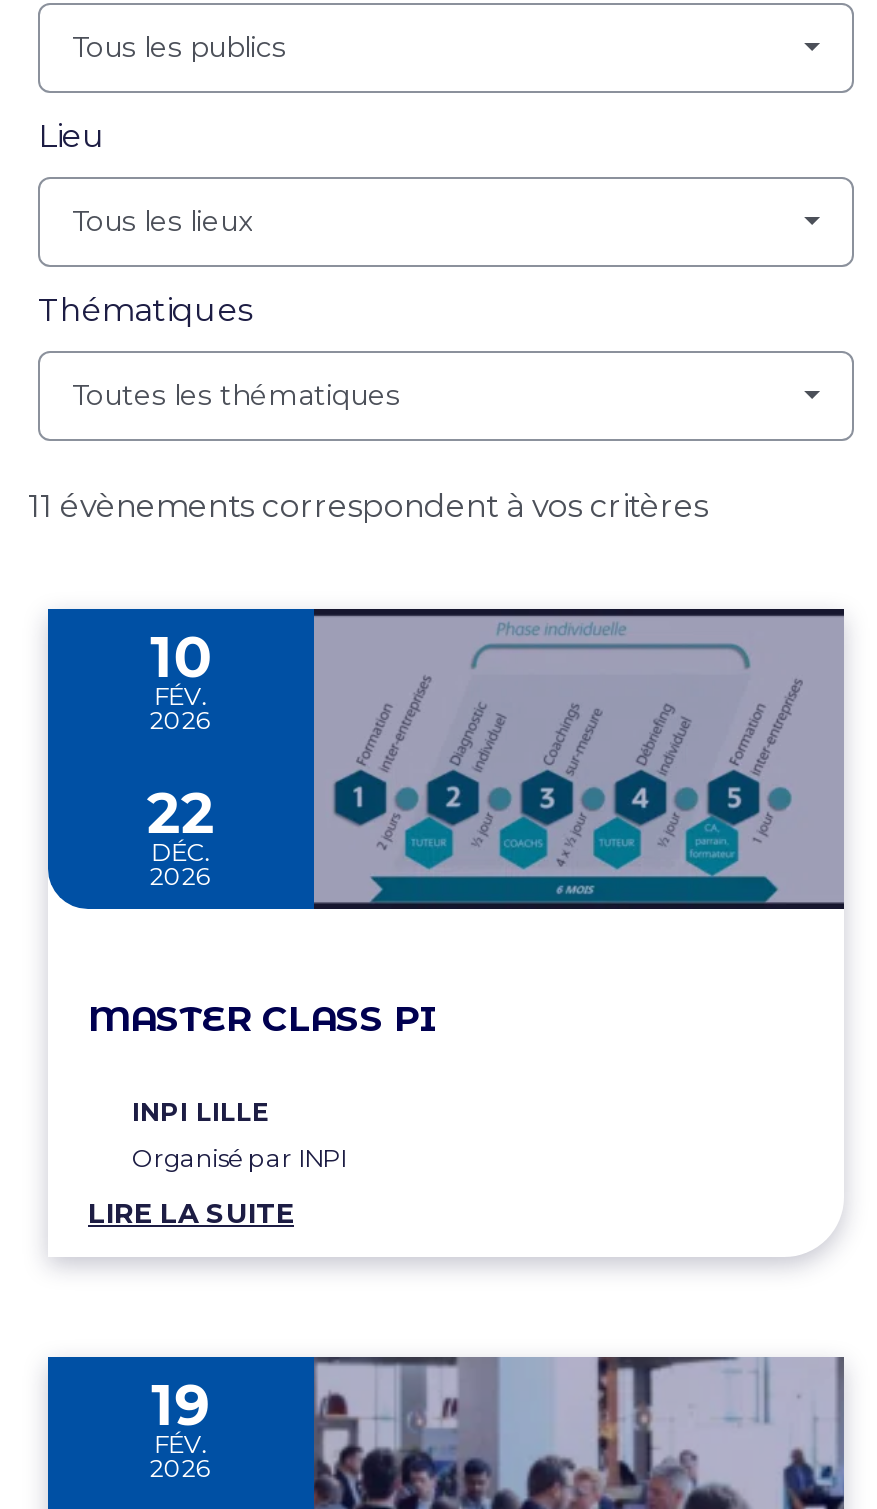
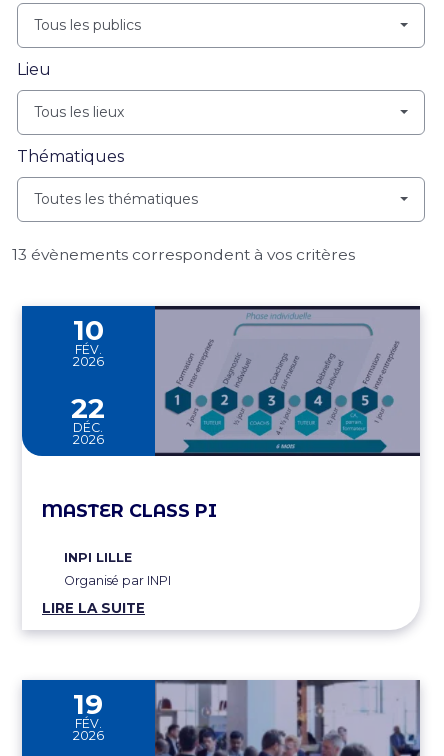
- 11 évènements correspondent à vos critères
+ 13 évènements correspondent à vos critères
